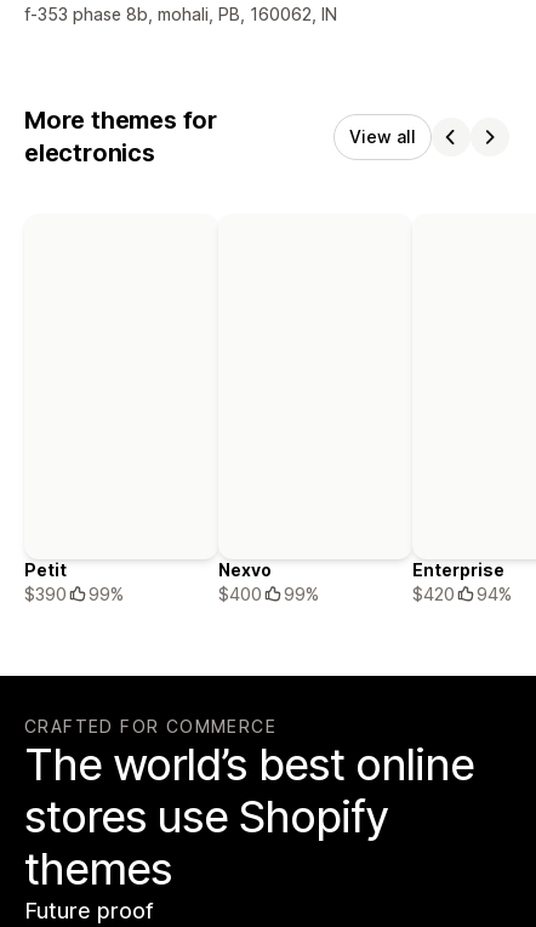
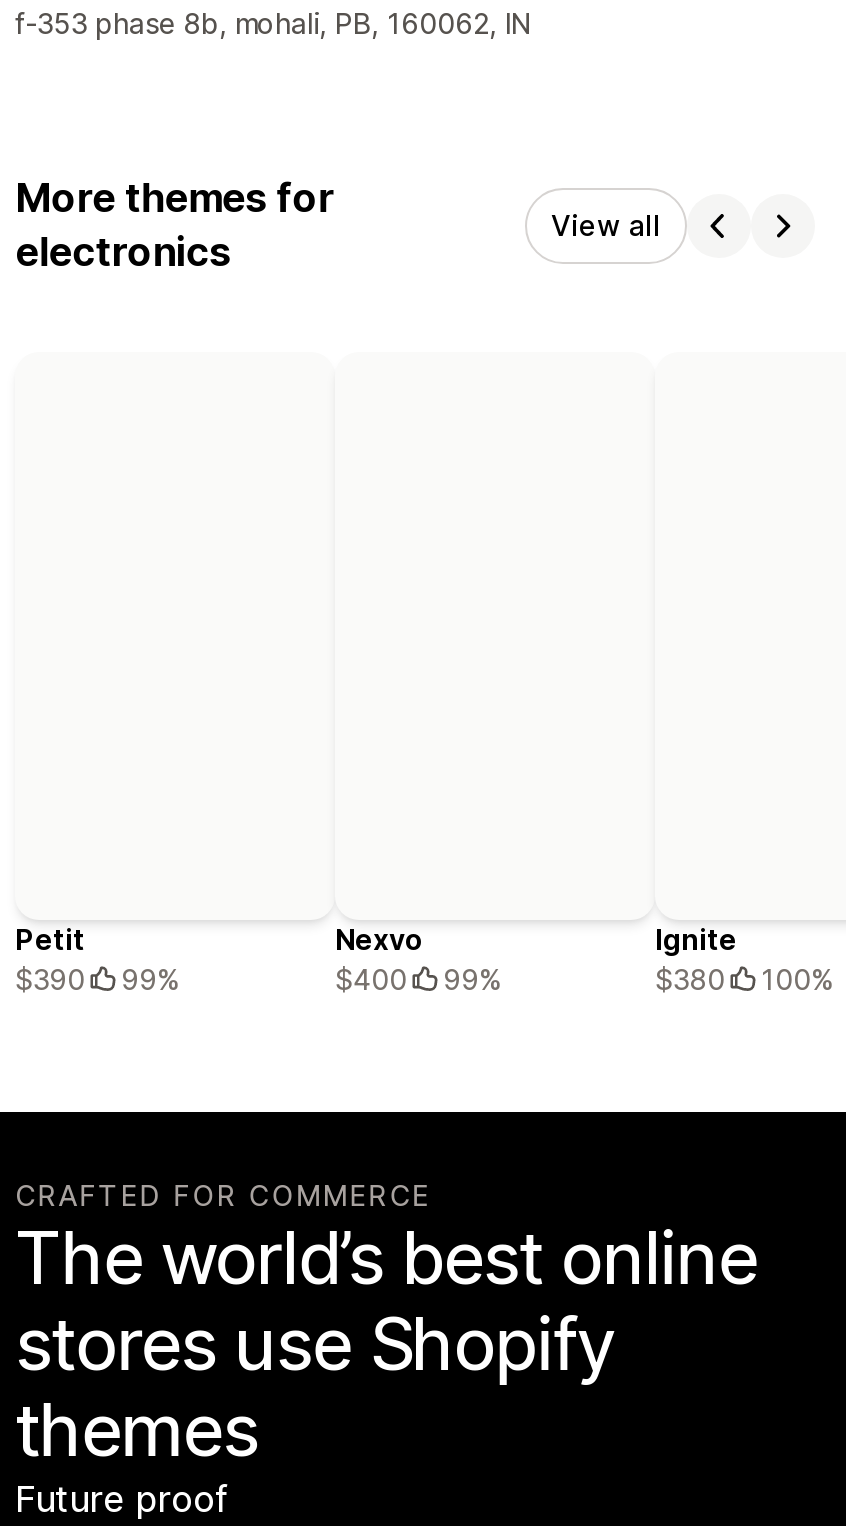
- Enterprise
- $420
- 94%
+ Ignite
+ $380
+ 100%
